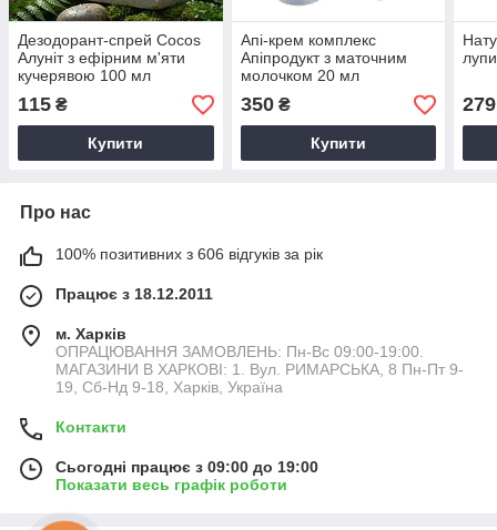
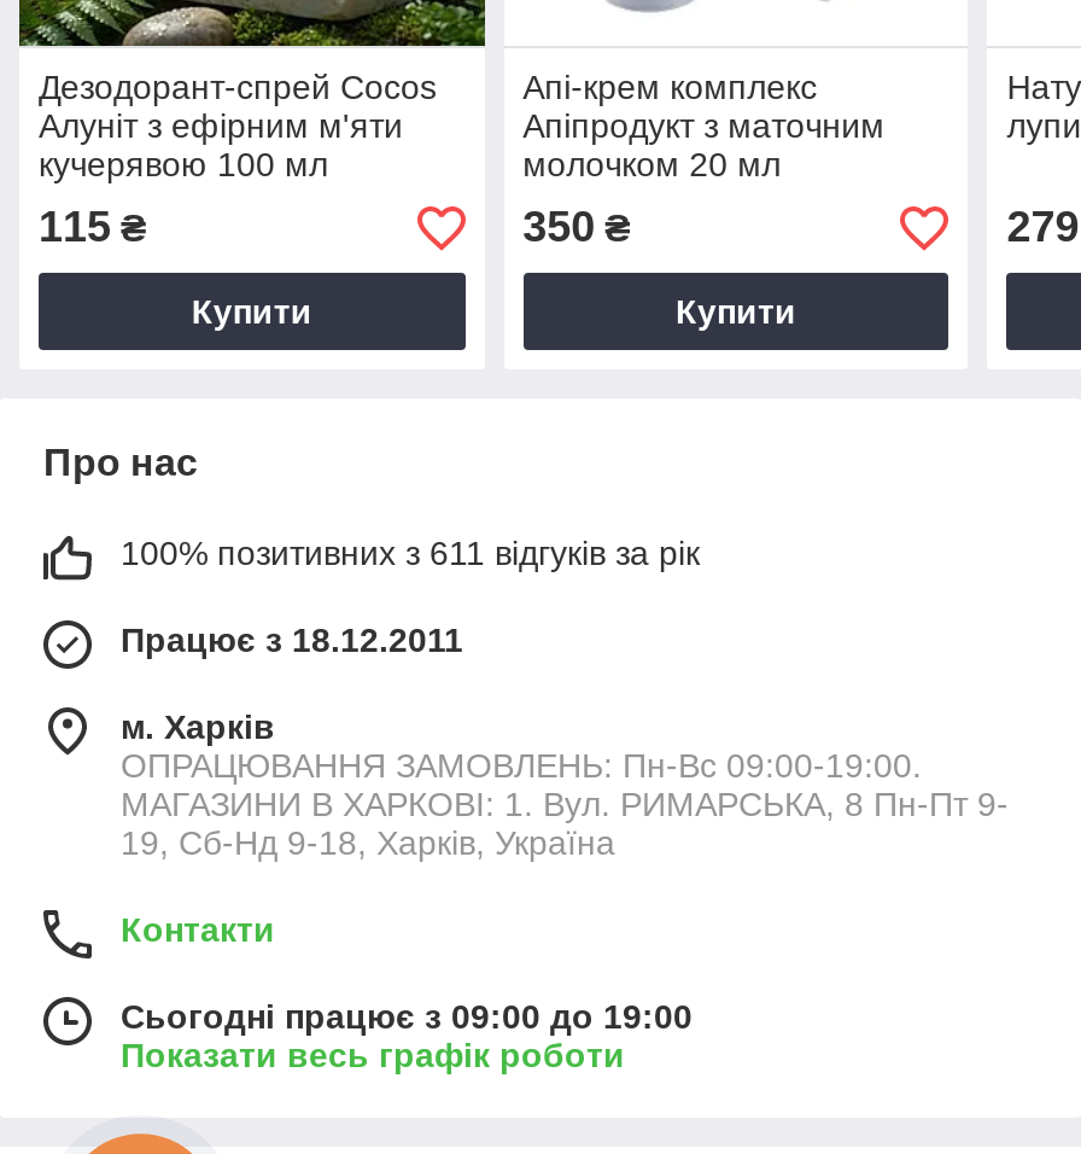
- 100% позитивних з 606 відгуків за рік
+ 100% позитивних з 611 відгуків за рік
